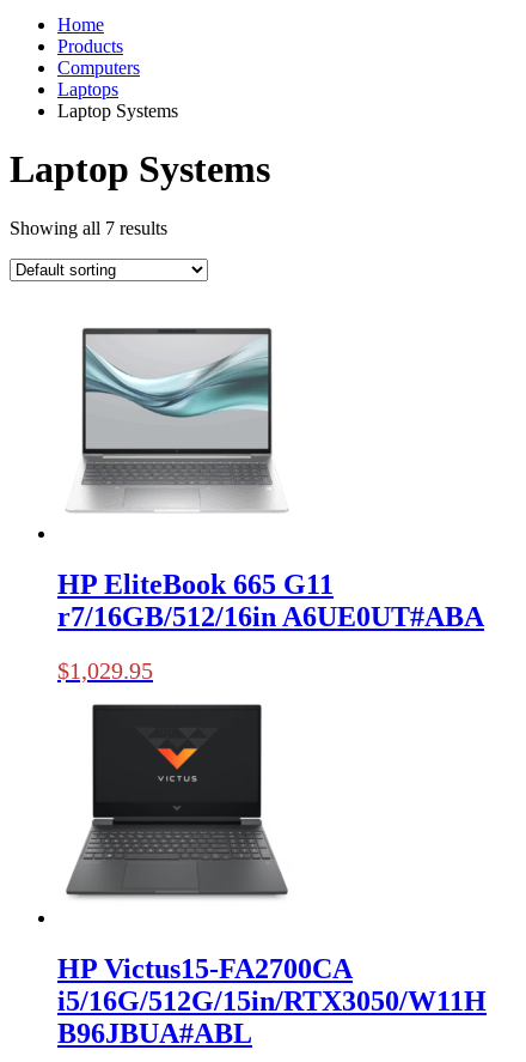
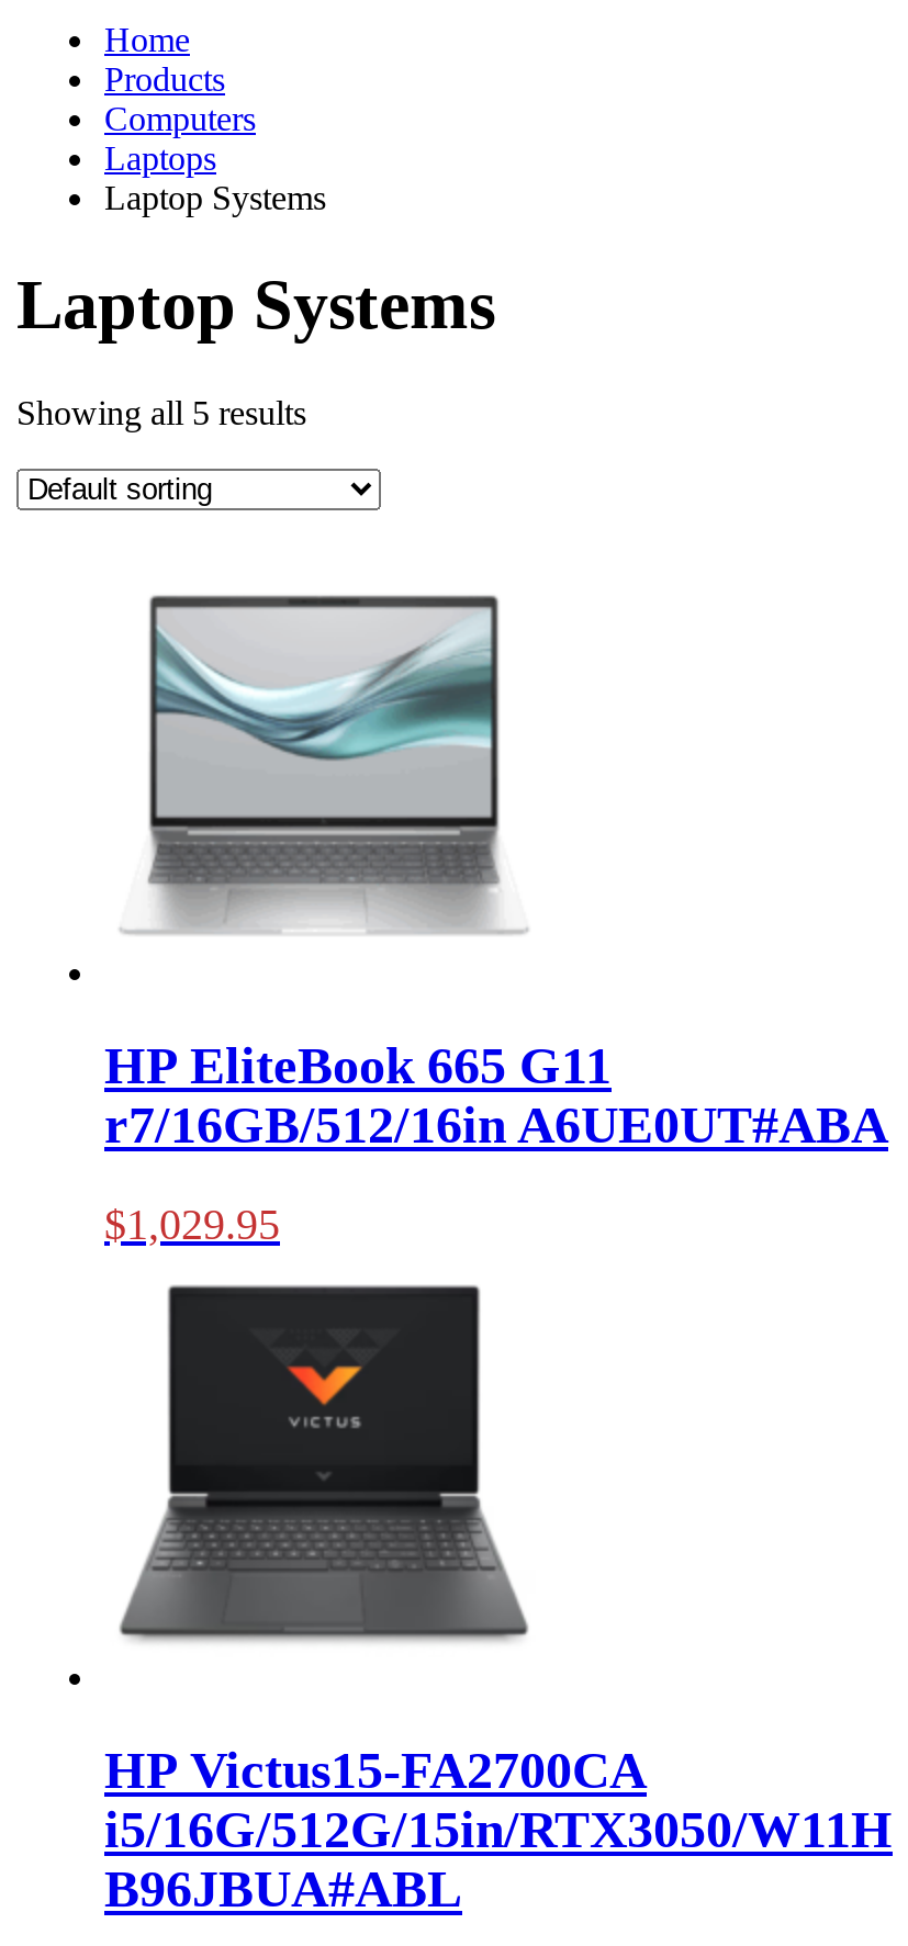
- Showing all 7 results
+ Showing all 5 results
